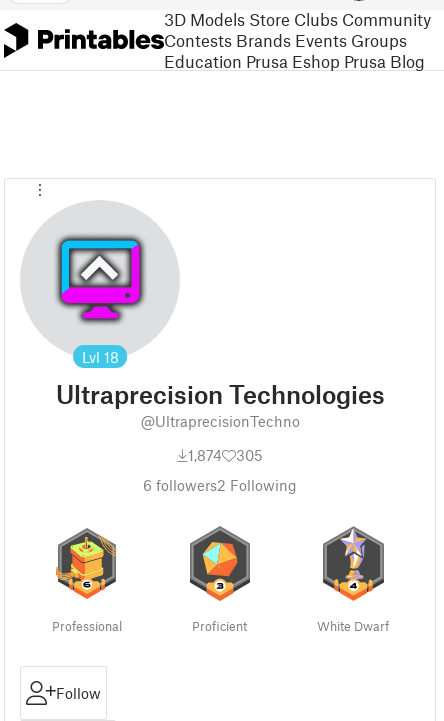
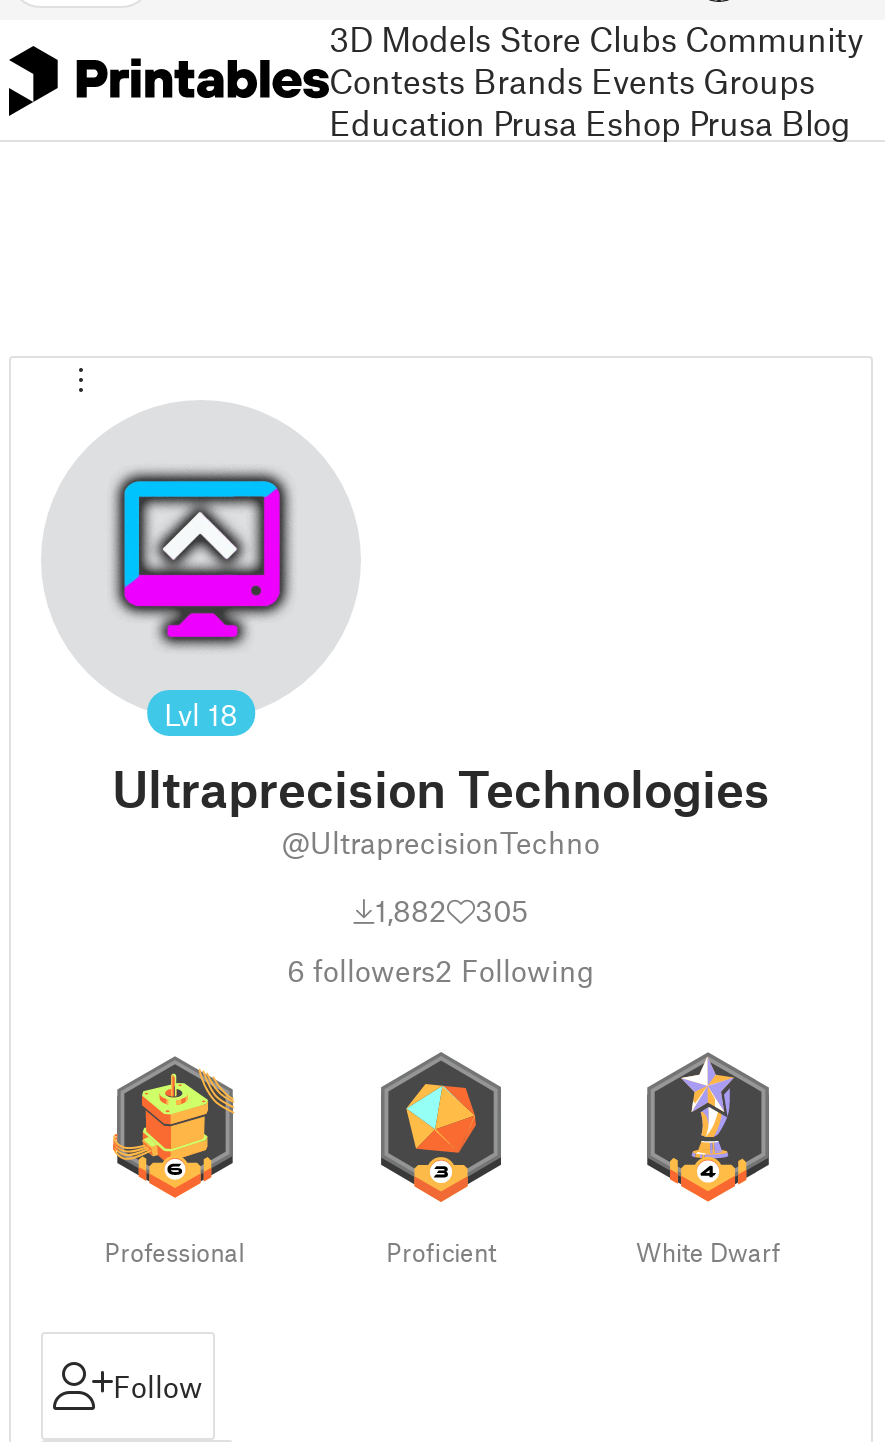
- 1,874 305
+ 1,882 305
